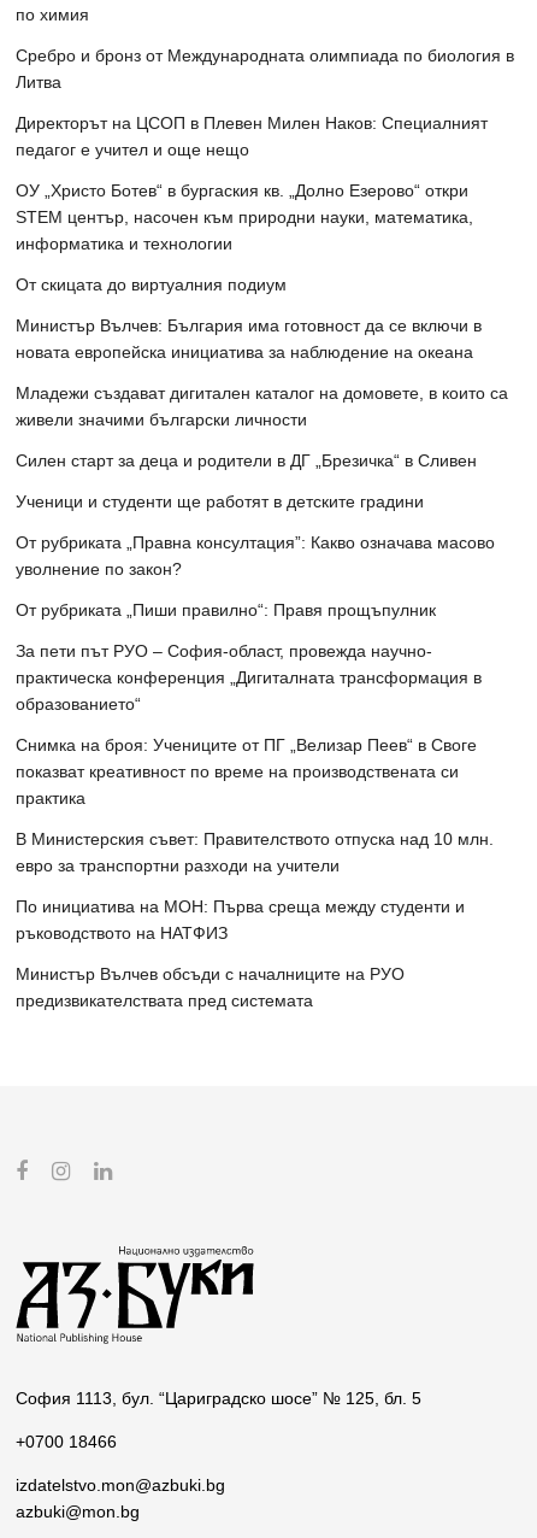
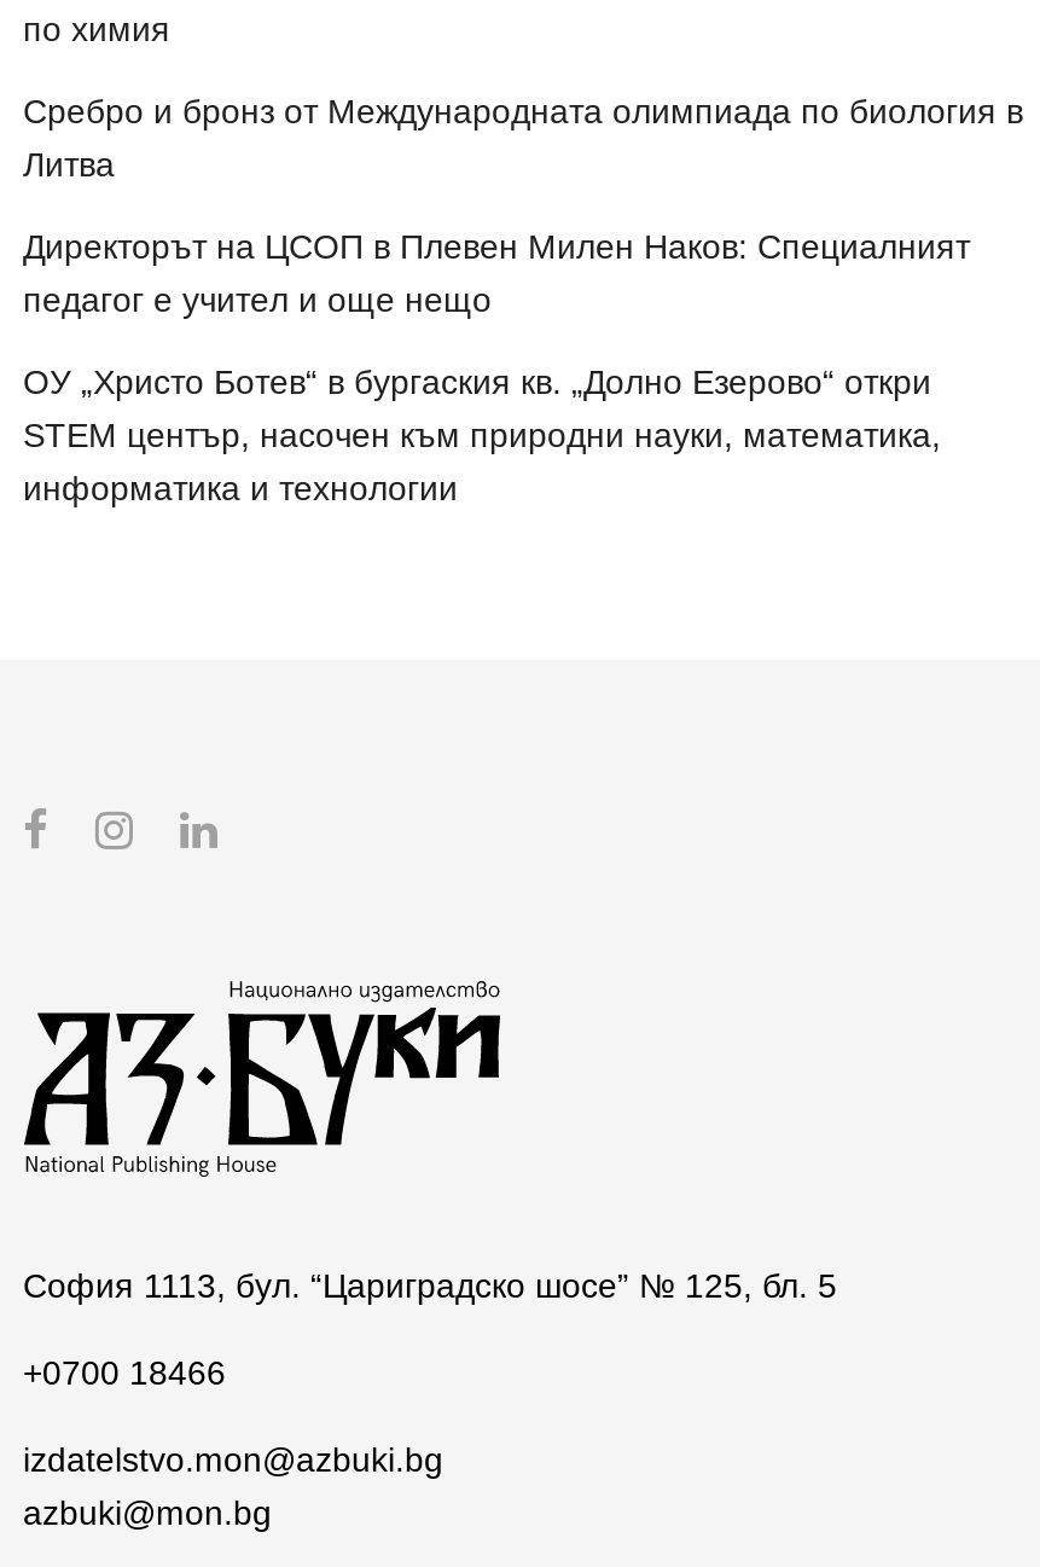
- От скицата до виртуалния подиум
- Министър Вълчев: България има готовност да се включи в
- новата европейска инициатива за наблюдение на океана
- Младежи създават дигитален каталог на домовете, в които са
- живели значими български личности
- Силен старт за деца и родители в ДГ „Брезичка“ в Сливен
- Ученици и студенти ще работят в детските градини
- От рубриката „Правна консултация”: Какво означава масово
- уволнение по закон?
- От рубриката „Пиши правилно“: Правя прощъпулник
- За пети път РУО – София-област, провежда научно-
- практическа конференция „Дигиталната трансформация в
- образованието“
- Снимка на броя: Учениците от ПГ „Велизар Пеев“ в Своге
- показват креативност по време на производствената си
- практика
- В Министерския съвет: Правителството отпуска над 10 млн.
- евро за транспортни разходи на учители
- По инициатива на МОН: Първа среща между студенти и
- ръководството на НАТФИЗ
- Министър Вълчев обсъди с началниците на РУО
- предизвикателствата пред системата
